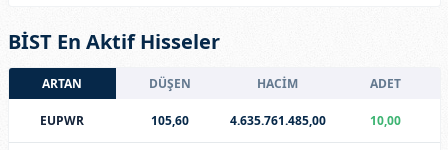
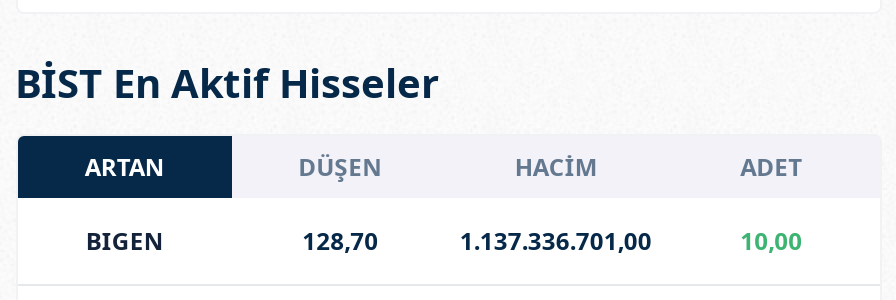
- EUPWR
- 105,60
- 4.635.761.485,00
+ BIGEN
+ 128,70
+ 1.137.336.701,00
